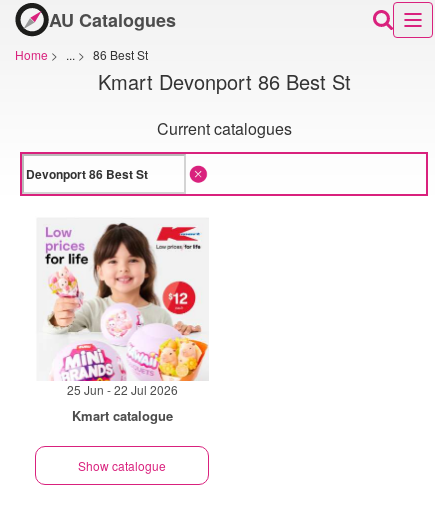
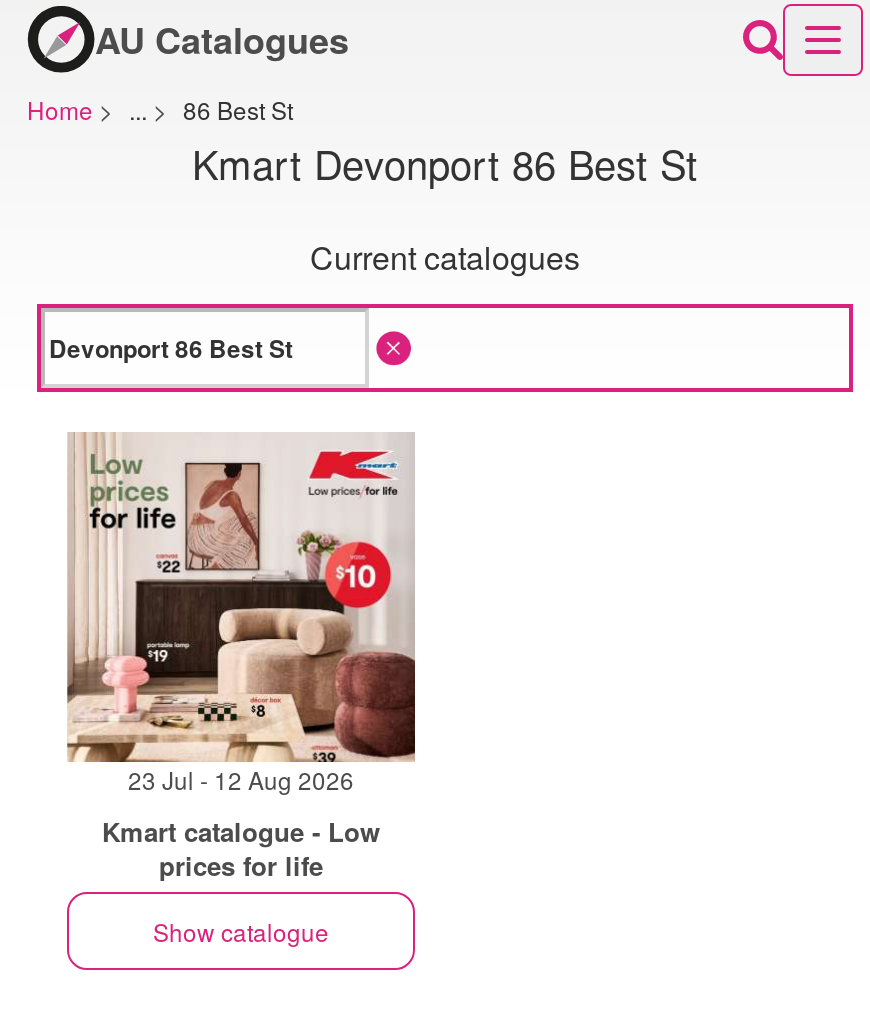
- [image]
- 25 Jun - 22 Jul 2026
- Kmart catalogue
+ [image]
+ 23 Jul - 12 Aug 2026
+ Kmart catalogue - Low
+ prices for life
